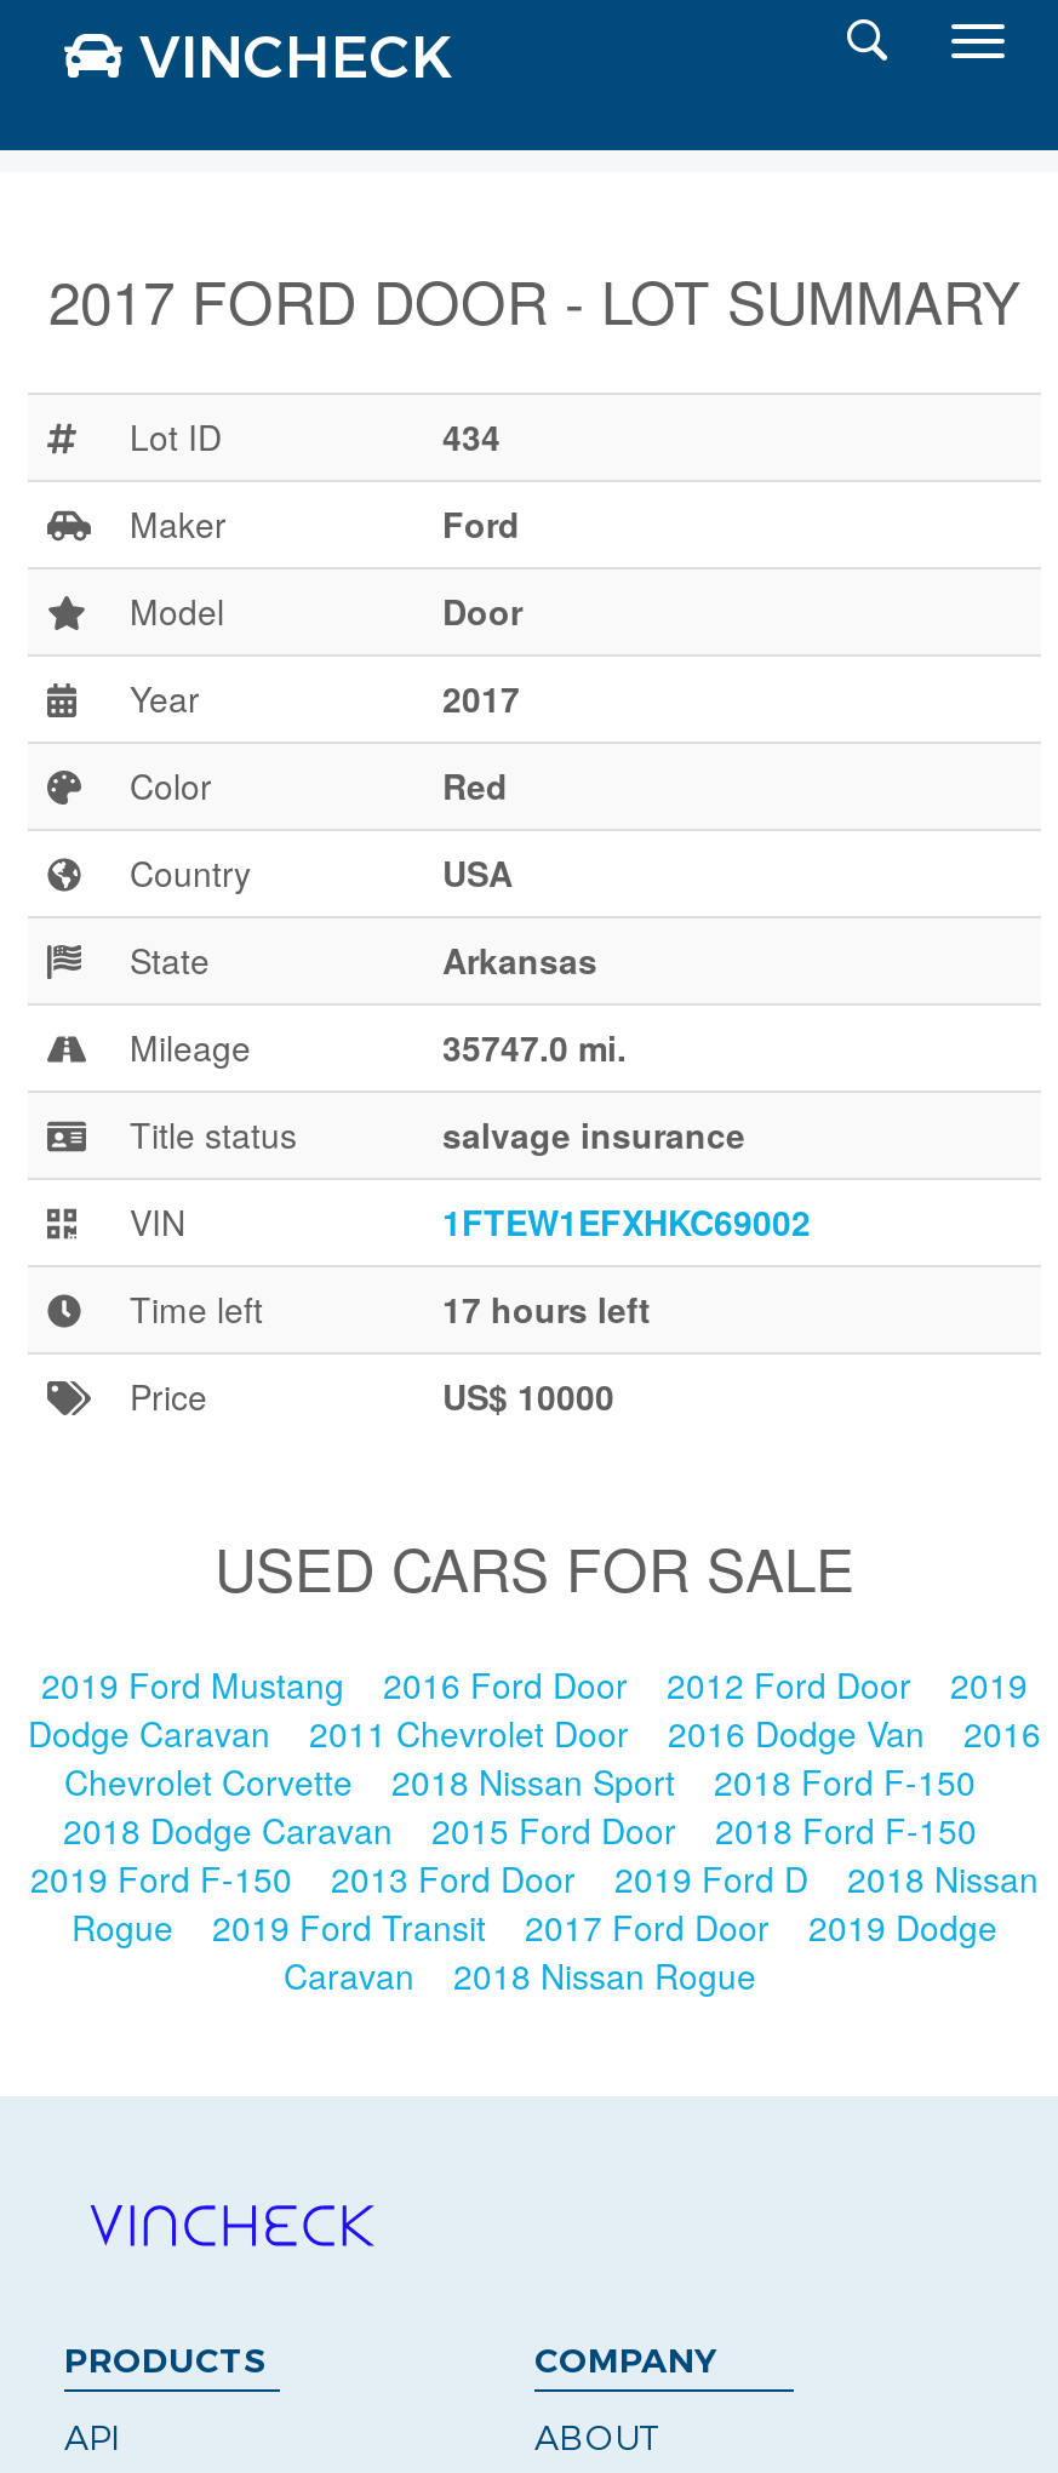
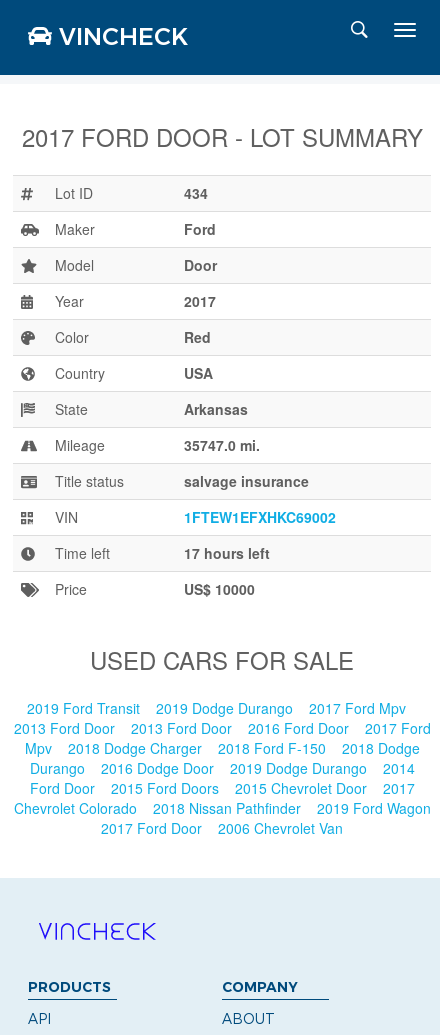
- 2019 Ford Mustang 2016 Ford Door 2012 Ford Door 2019
- Dodge Caravan 2011 Chevrolet Door 2016 Dodge Van 2016
- Chevrolet Corvette 2018 Nissan Sport 2018 Ford F-150
- 2018 Dodge Caravan 2015 Ford Door 2018 Ford F-150
- 2019 Ford F-150 2013 Ford Door 2019 Ford D 2018 Nissan
- Rogue 2019 Ford Transit 2017 Ford Door 2019 Dodge
- Caravan 2018 Nissan Rogue
+ 2019 Ford Transit 2019 Dodge Durango 2017 Ford Mpv
+ 2013 Ford Door 2013 Ford Door 2016 Ford Door 2017 Ford
+ Mpv 2018 Dodge Charger 2018 Ford F-150 2018 Dodge
+ Durango 2016 Dodge Door 2019 Dodge Durango 2014
+ Ford Door 2015 Ford Doors 2015 Chevrolet Door 2017
+ Chevrolet Colorado 2018 Nissan Pathfinder 2019 Ford Wagon
+ 2017 Ford Door 2006 Chevrolet Van
